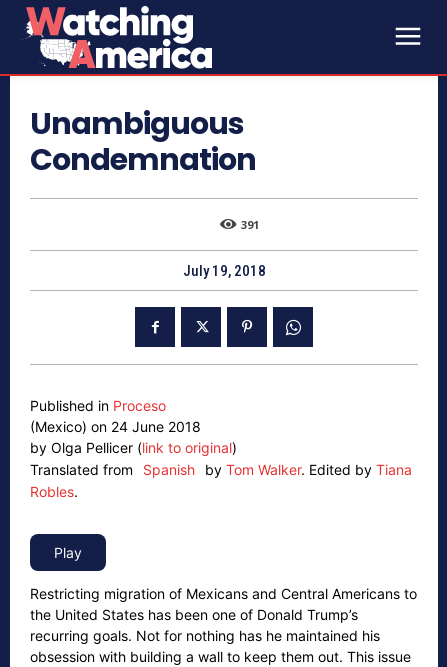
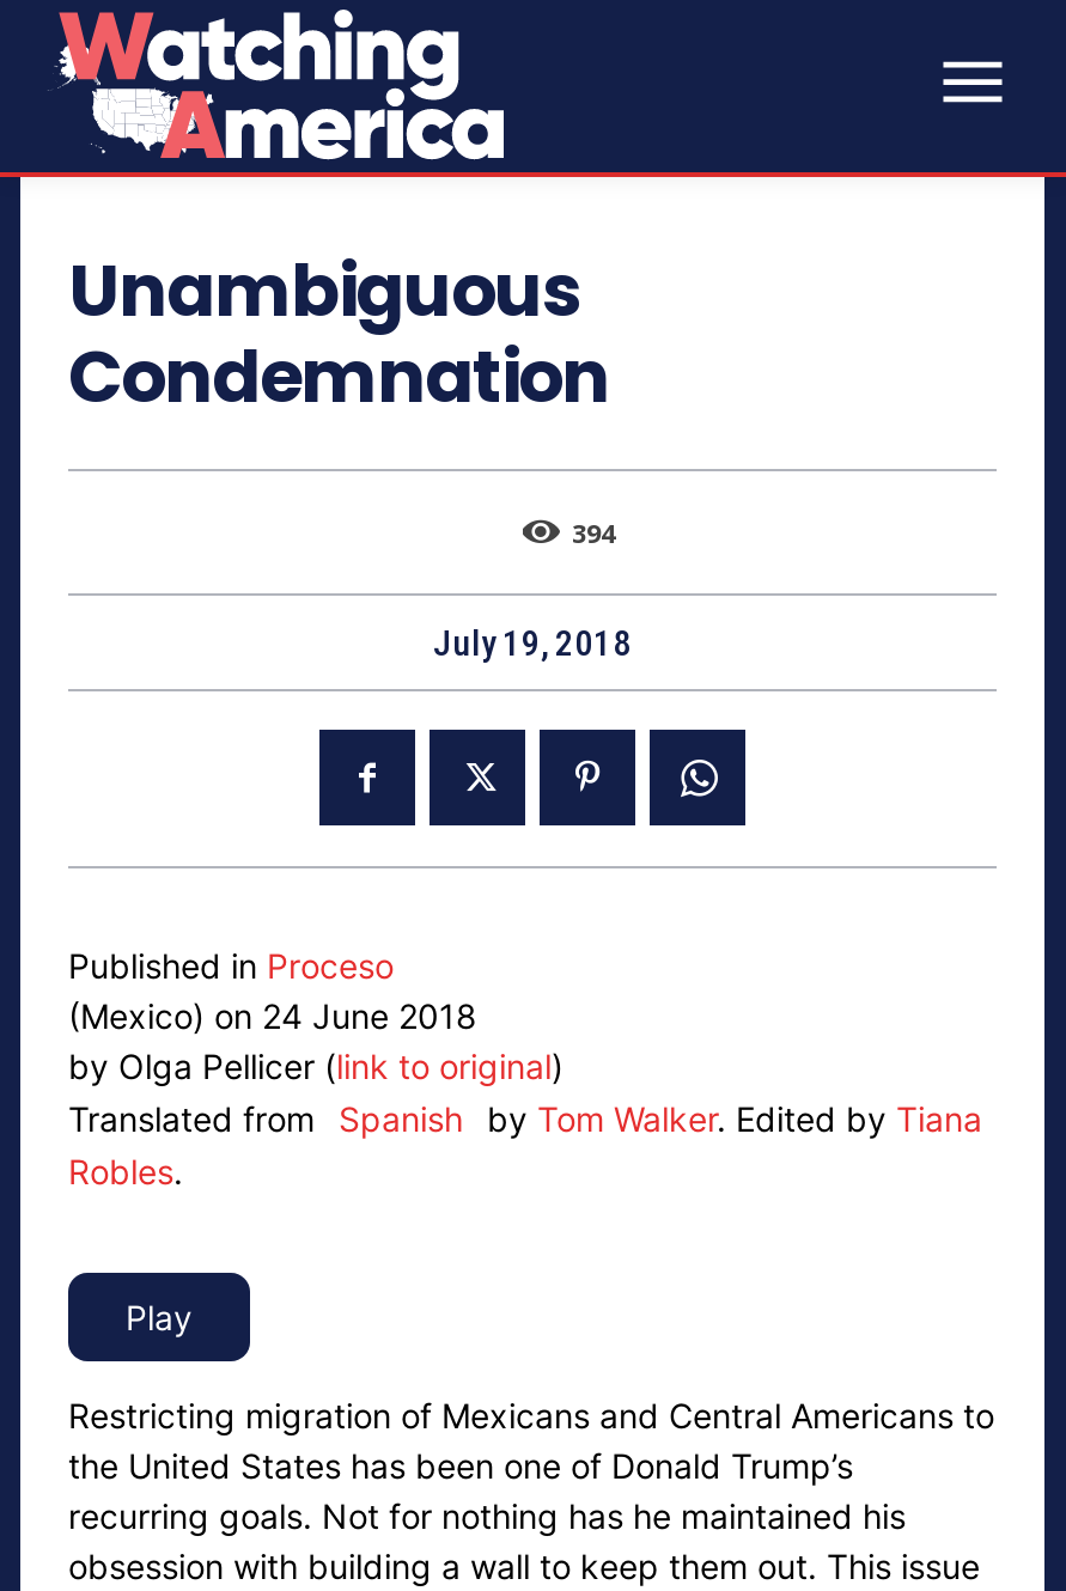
- 391
+ 394
